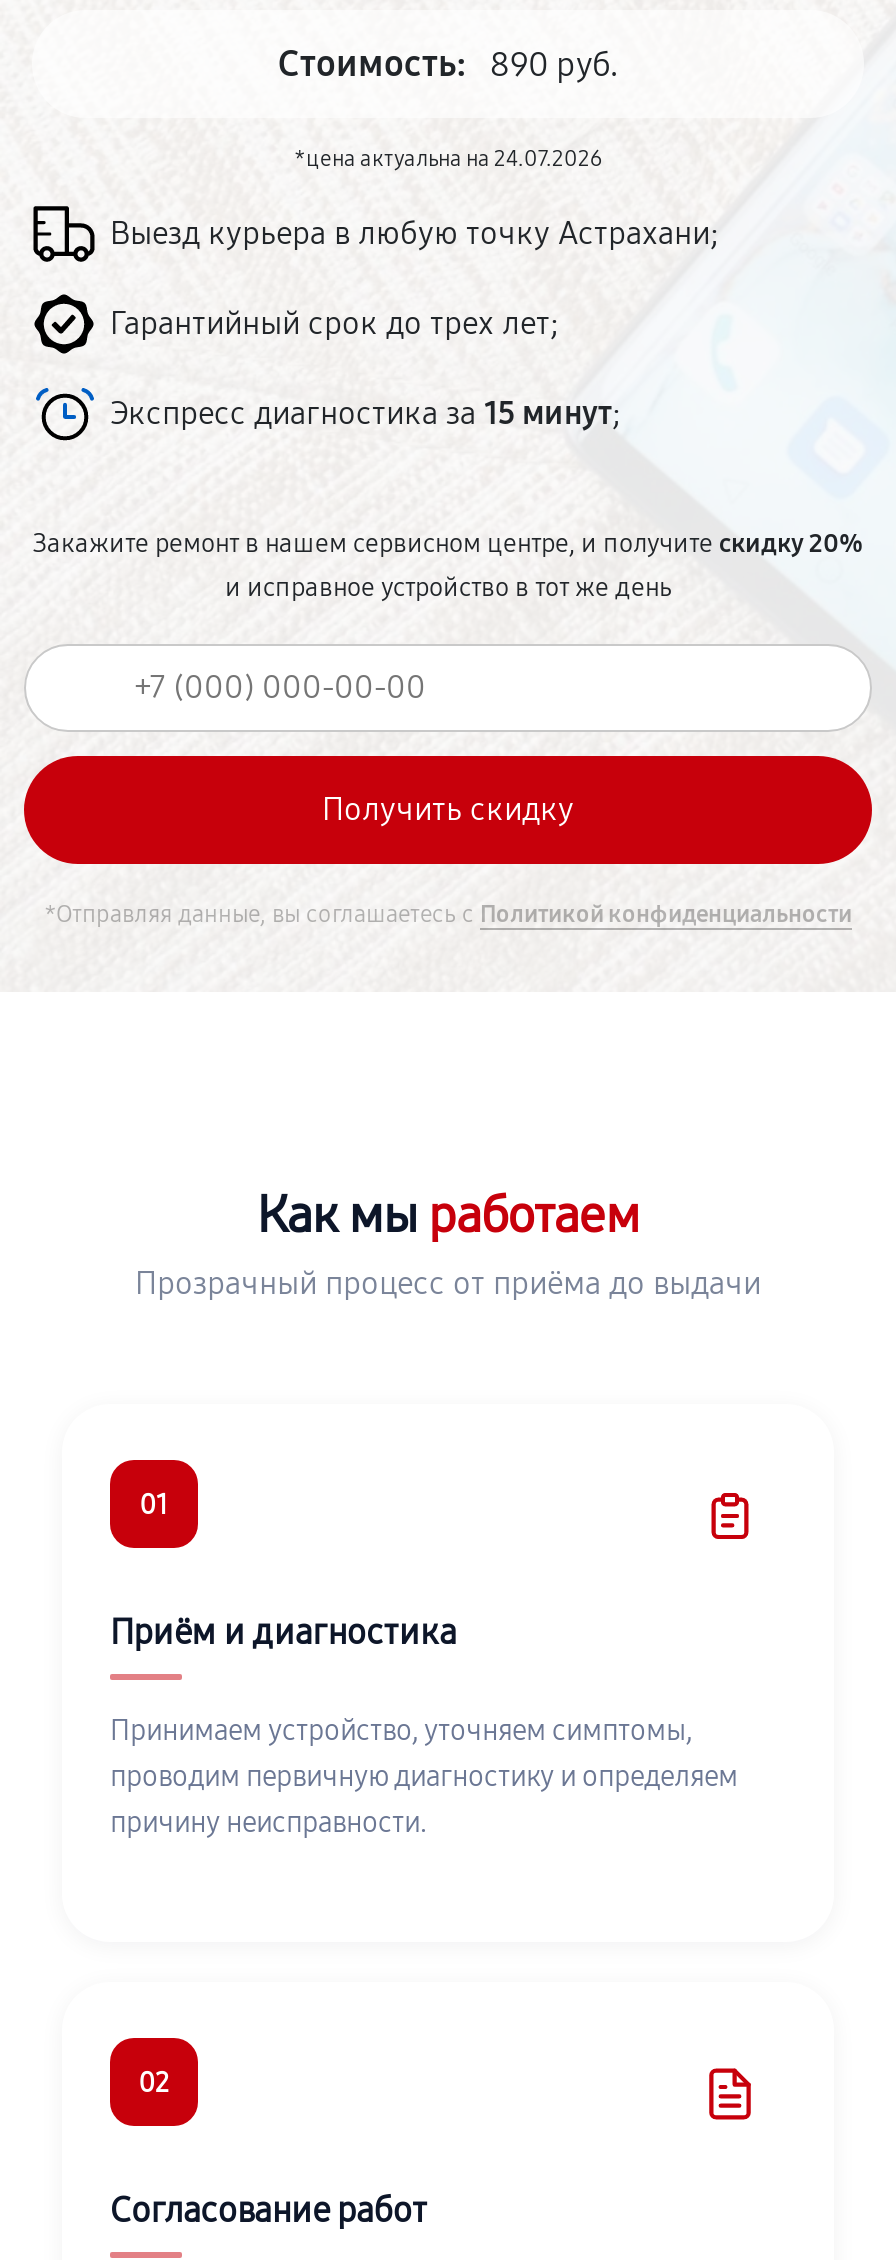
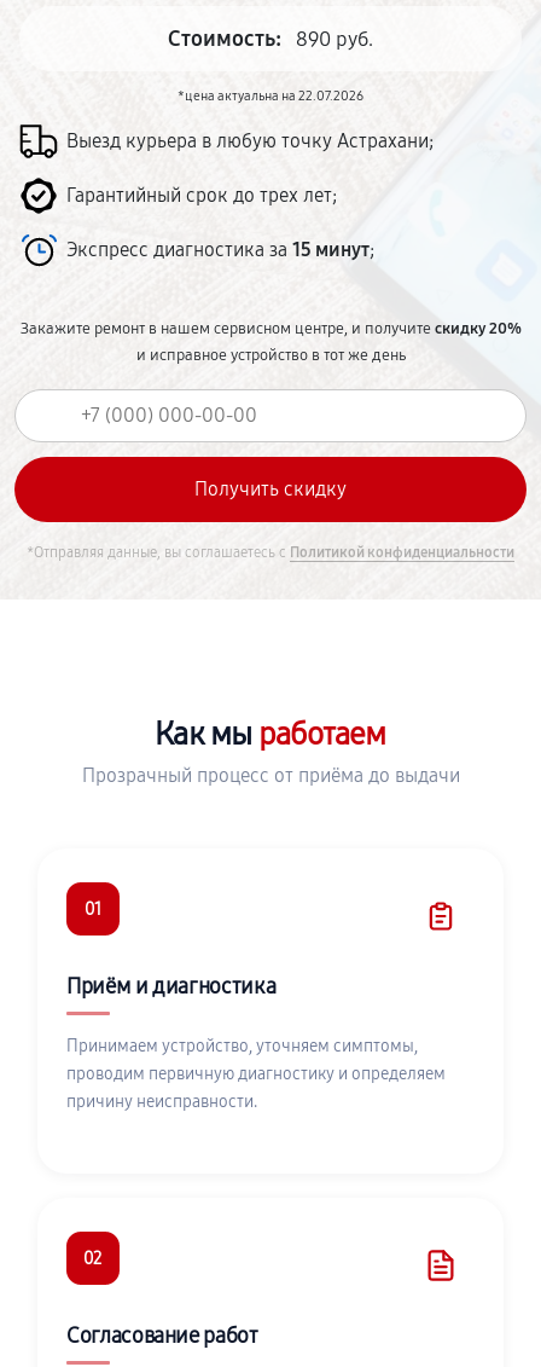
- *цена актуальна на 24.07.2026
+ *цена актуальна на 22.07.2026
